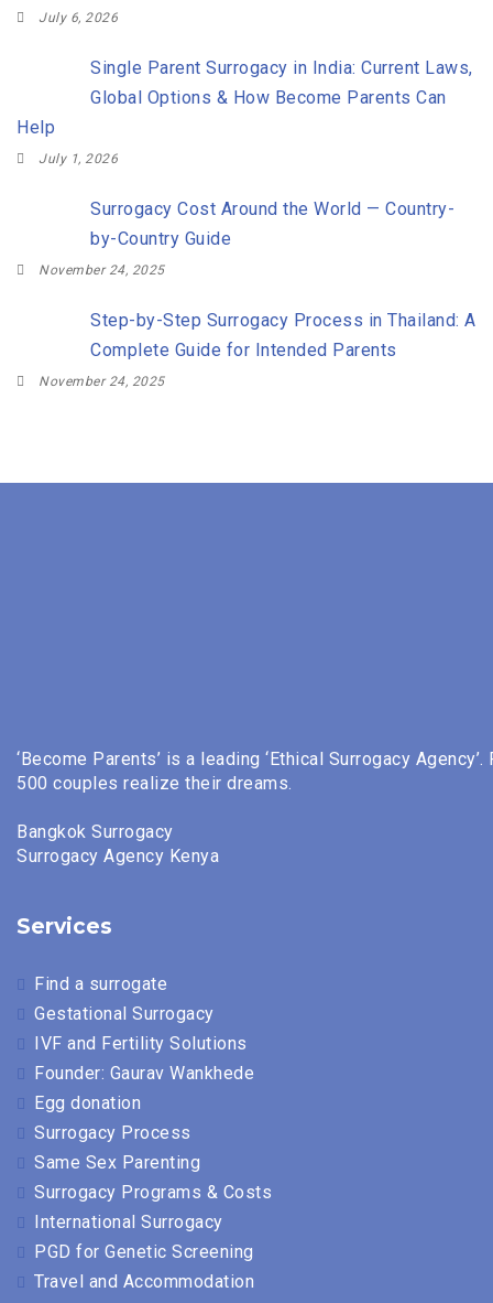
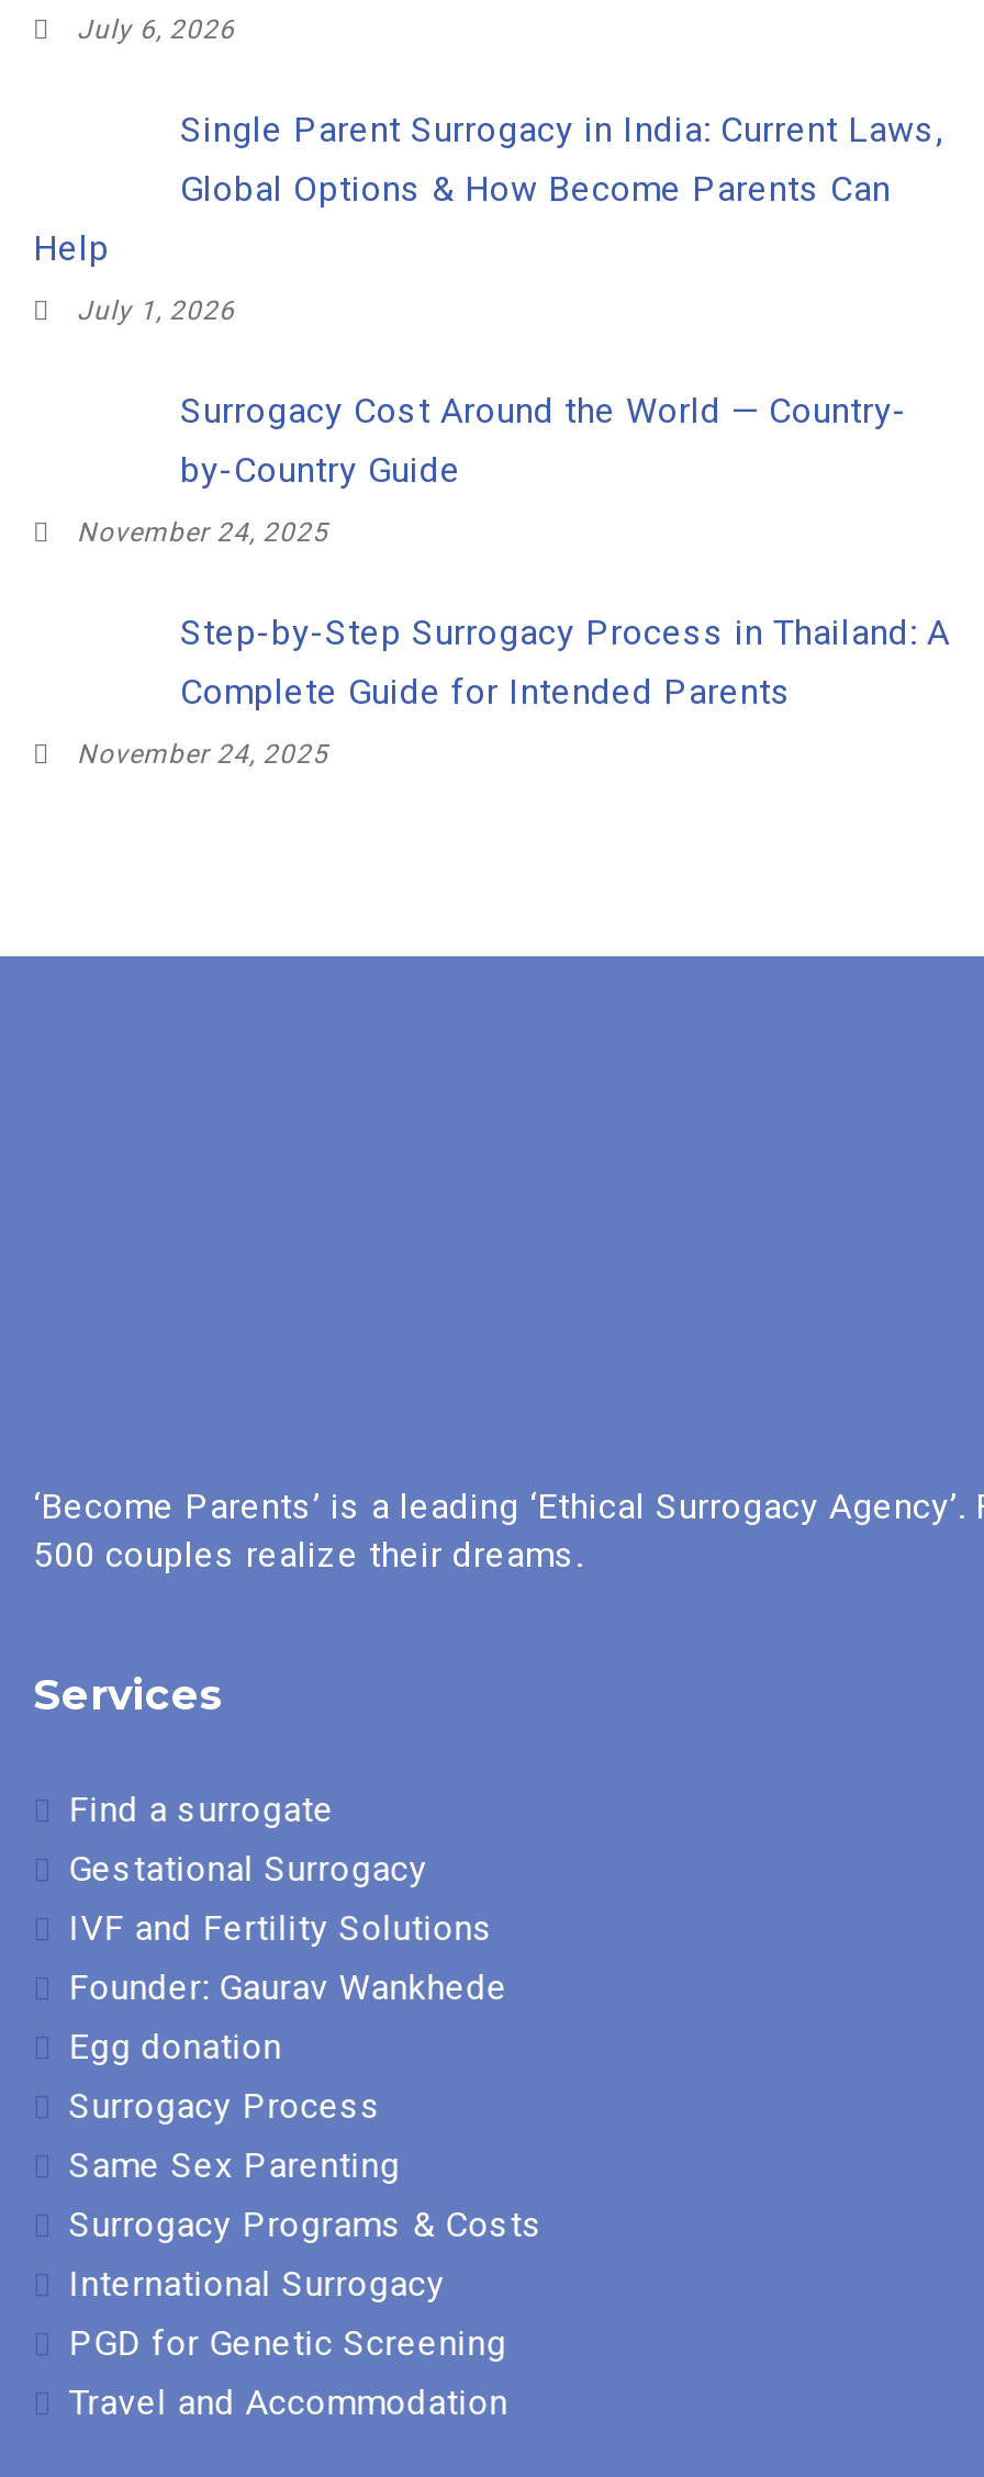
- Bangkok Surrogacy
- Surrogacy Agency Kenya
